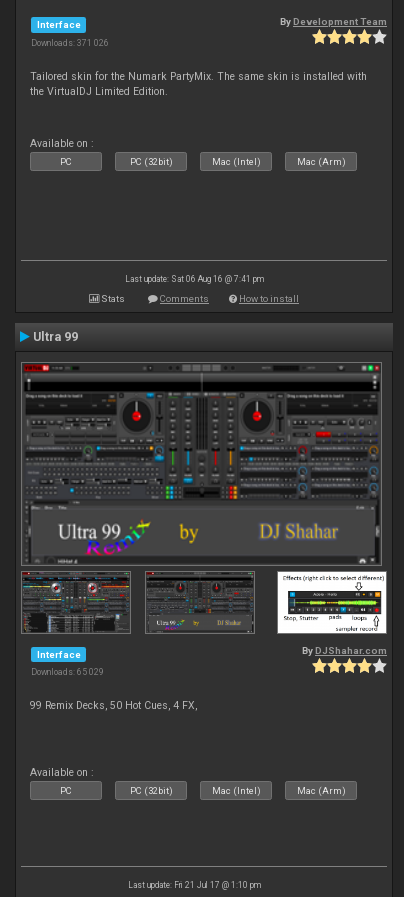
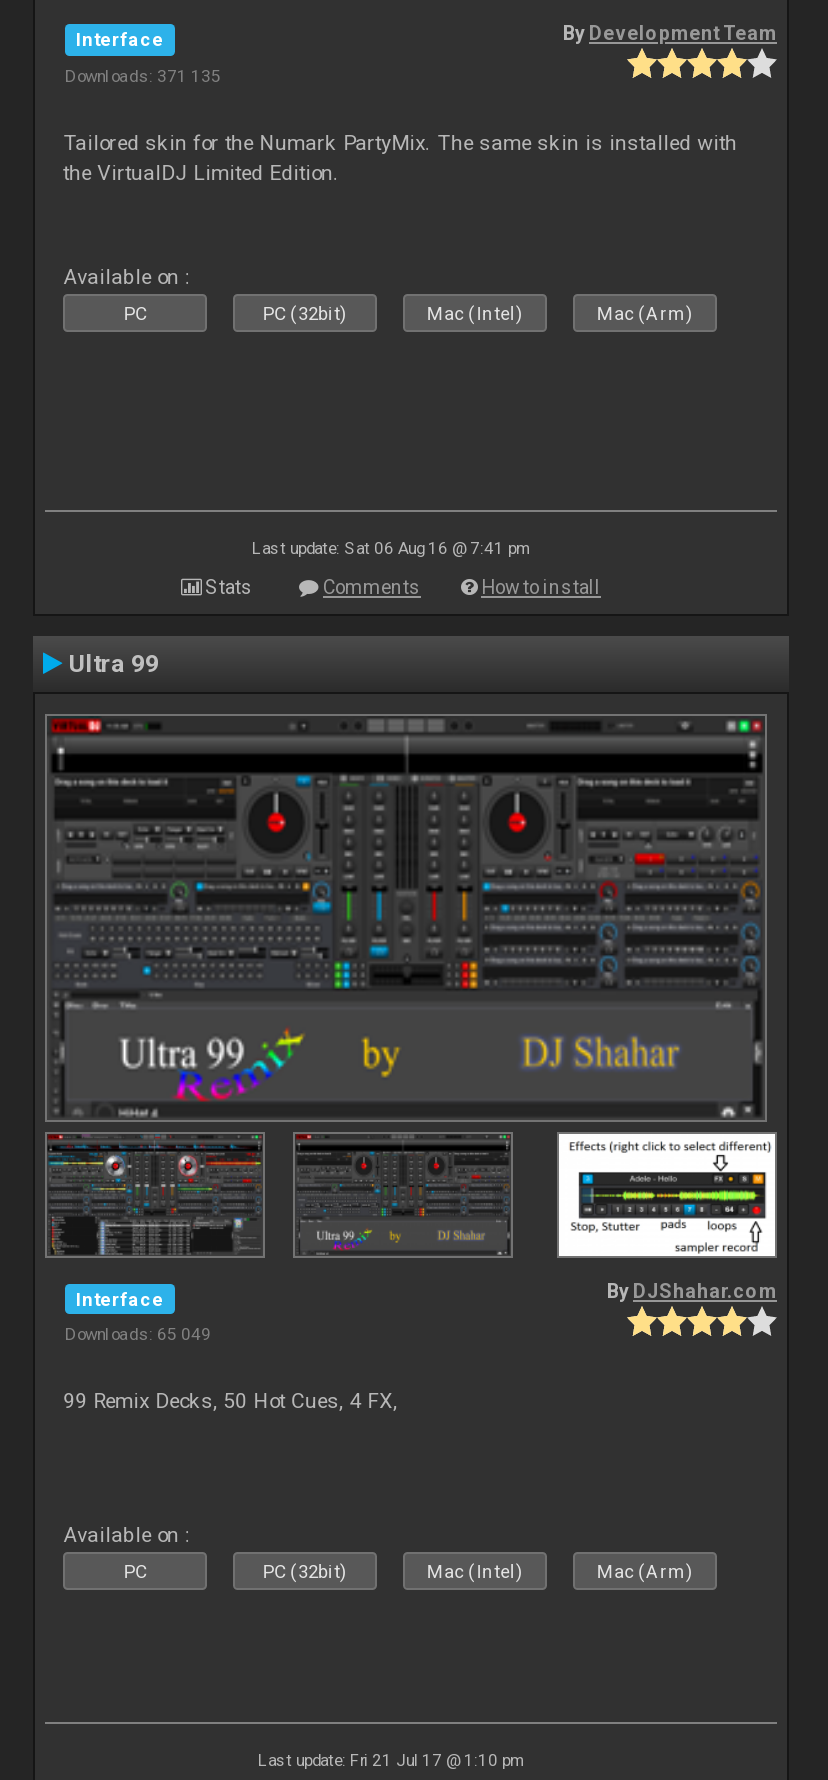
- Downloads: 371 026
+ Downloads: 371 135

- Downloads: 65 029
+ Downloads: 65 049
